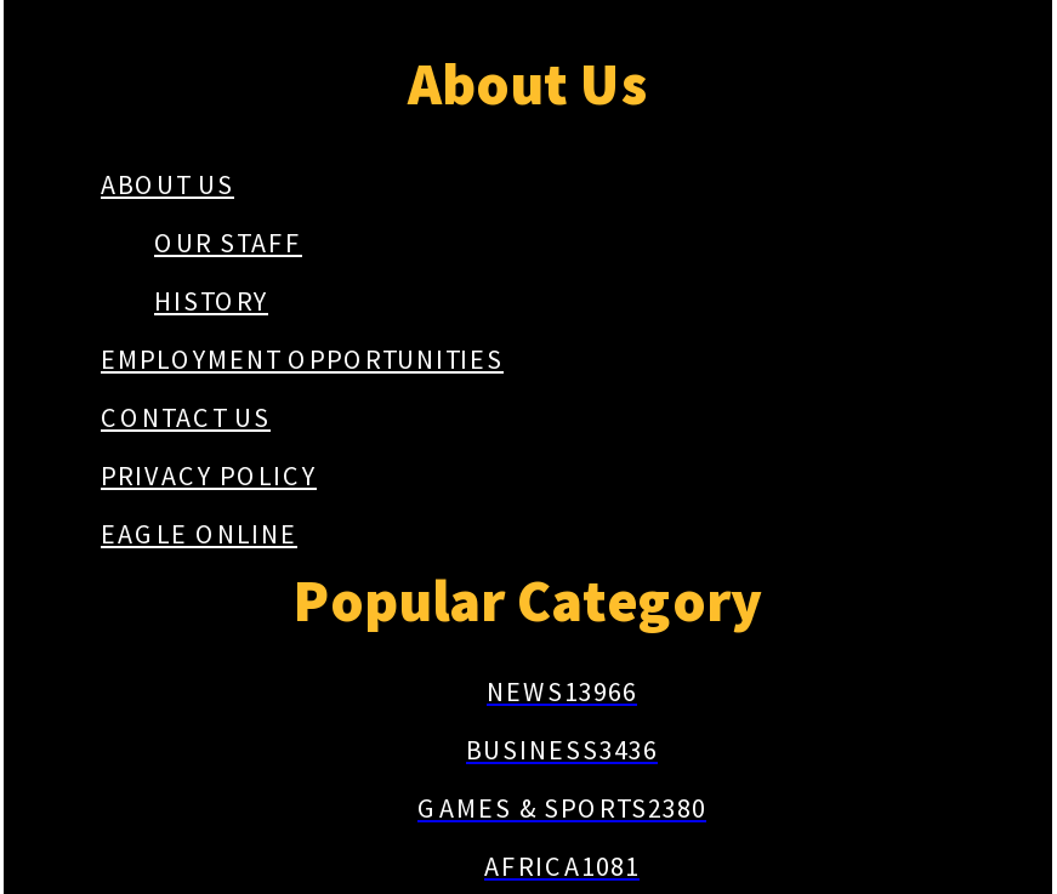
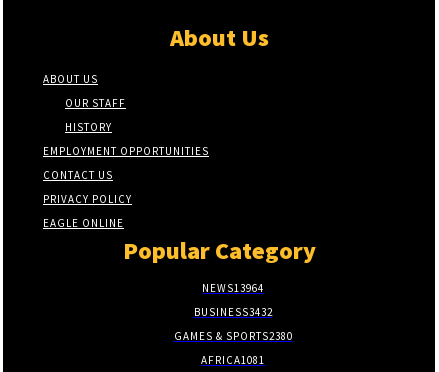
- NEWS 13966
+ NEWS 13964

- BUSINESS3436
+ BUSINESS3432
